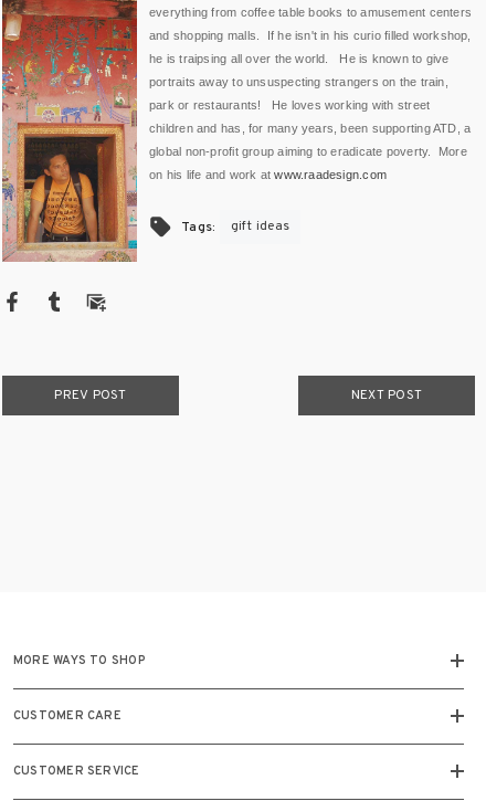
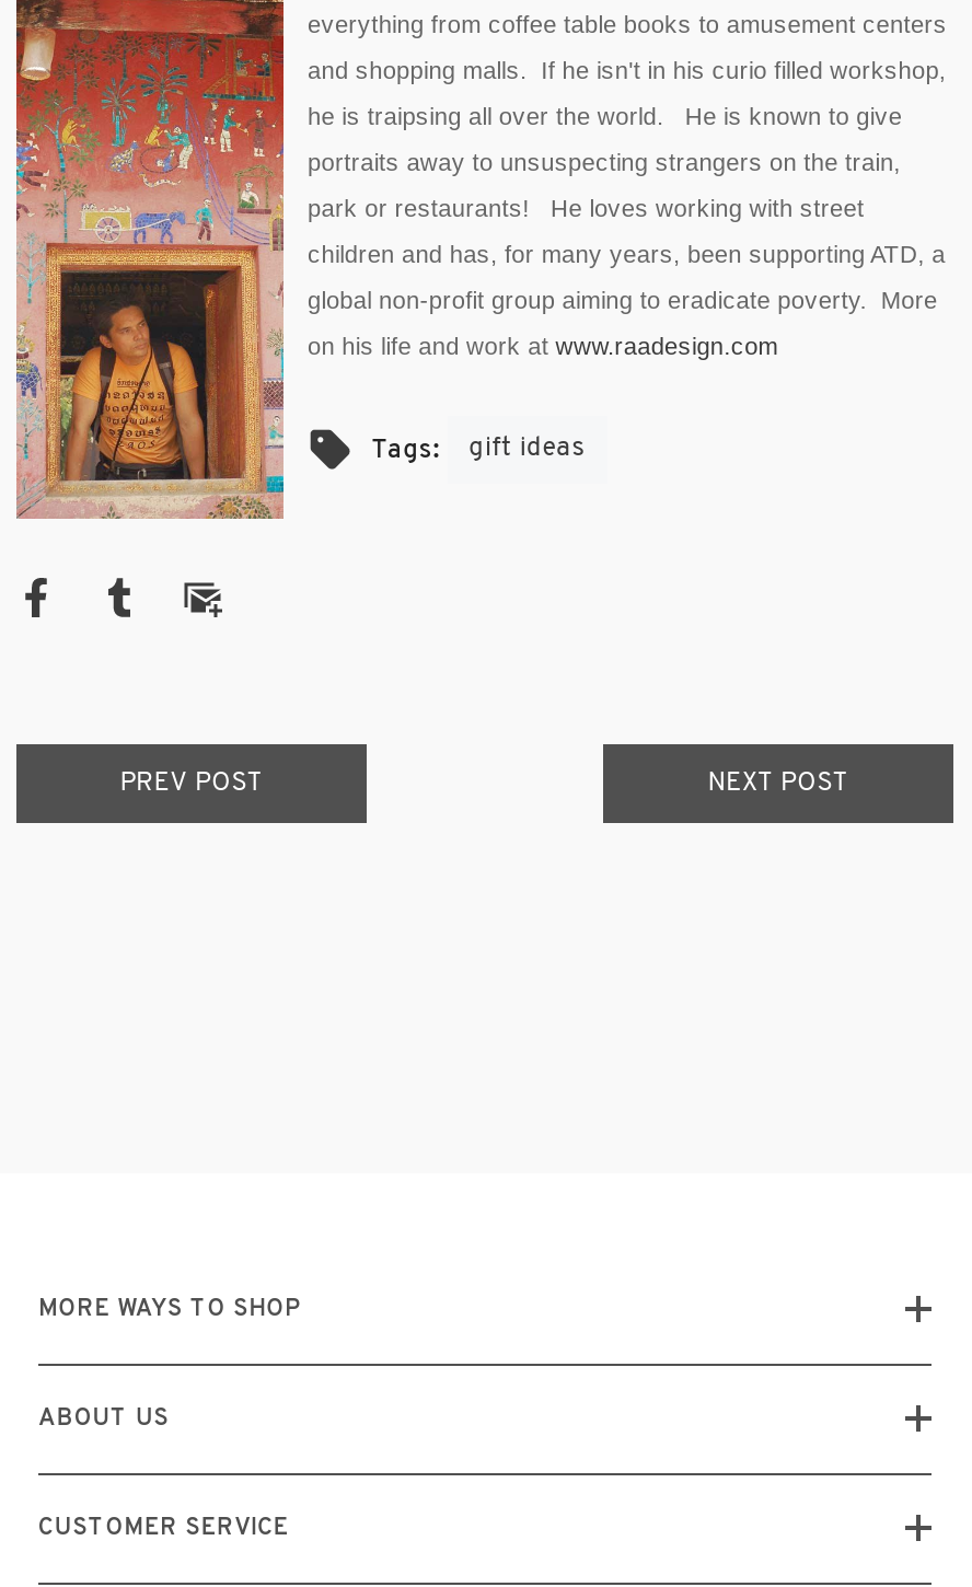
- CUSTOMER CARE
+ ABOUT US
